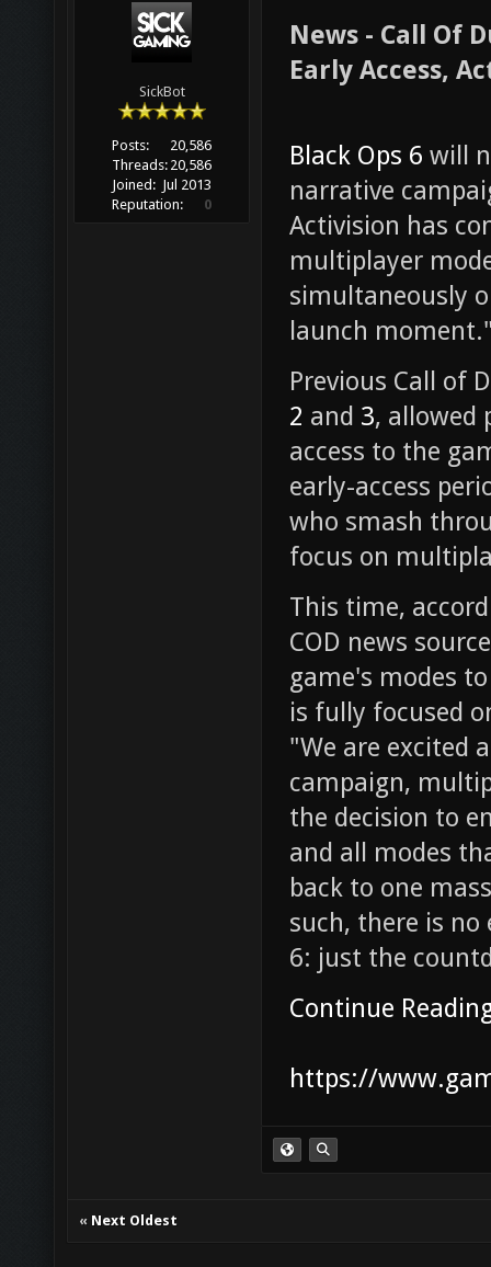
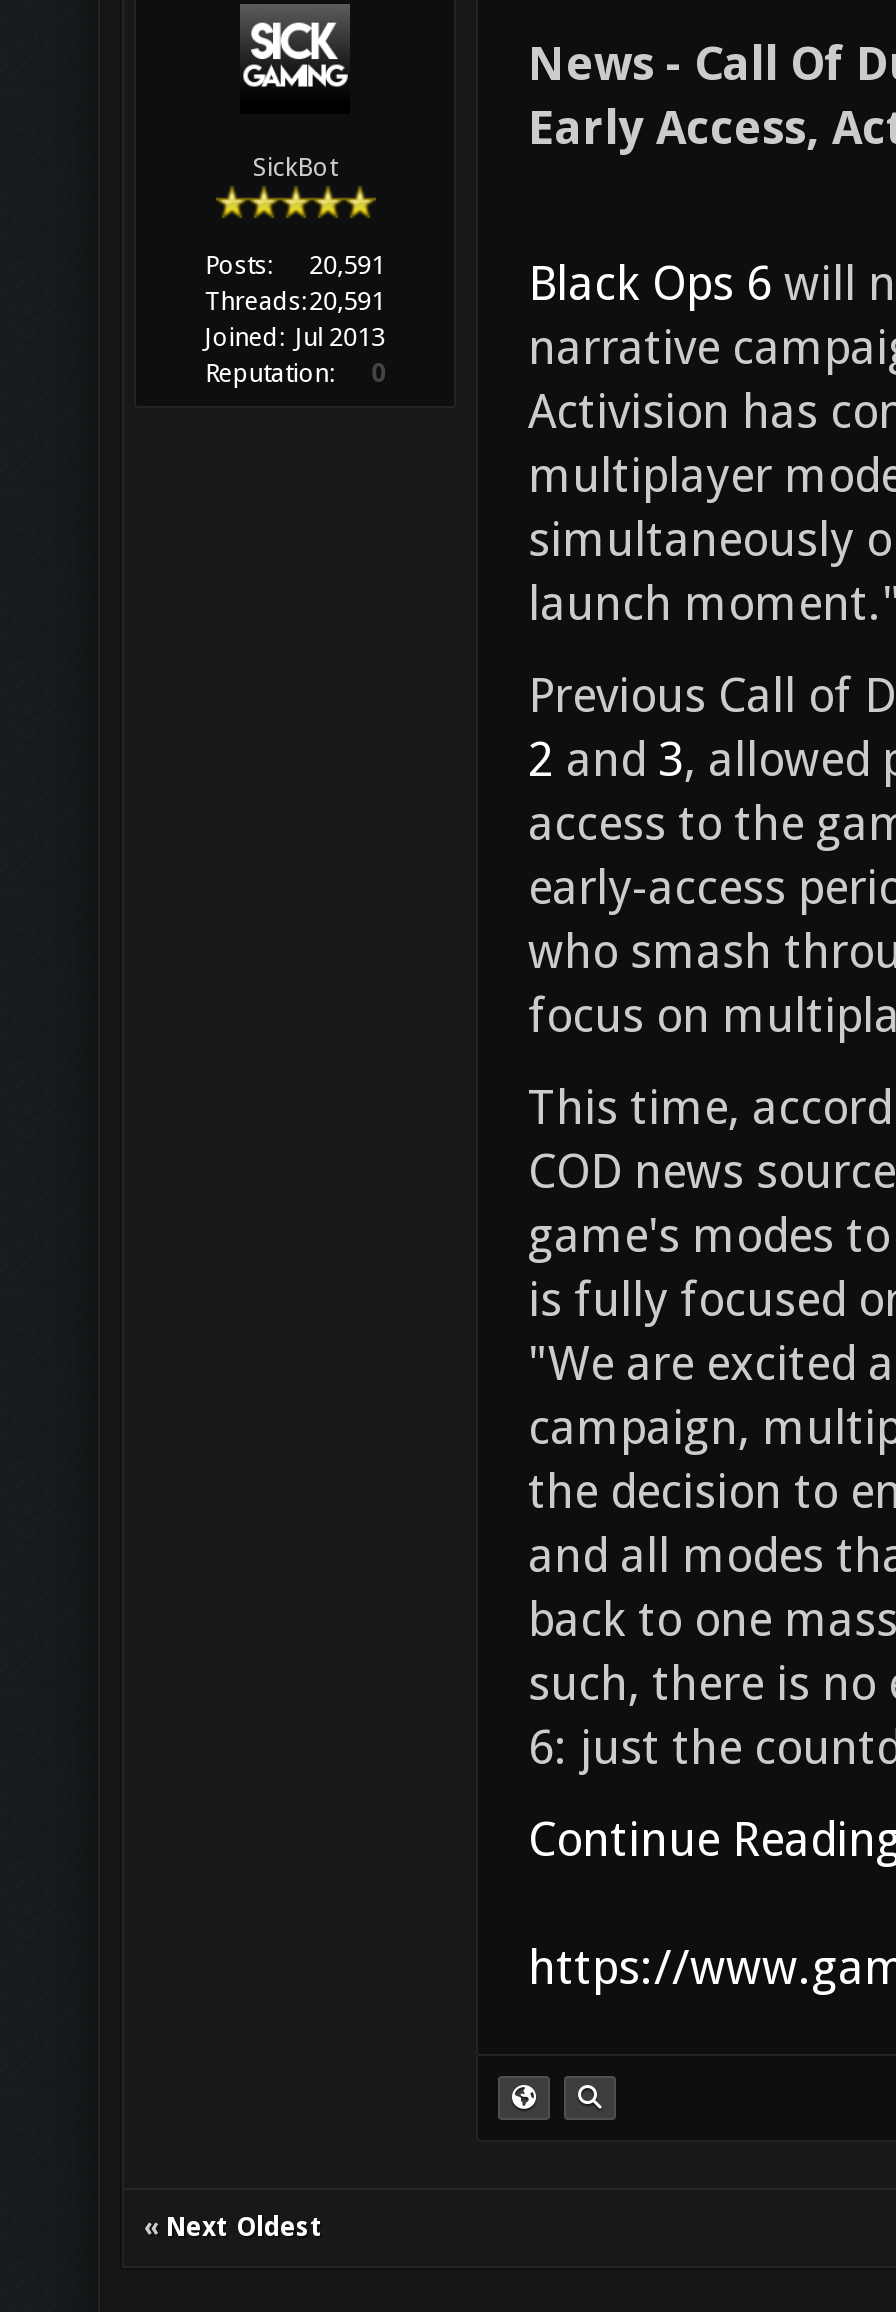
- Posts: 20,586
+ Posts: 20,591

- Threads: 20,586
+ Threads: 20,591
